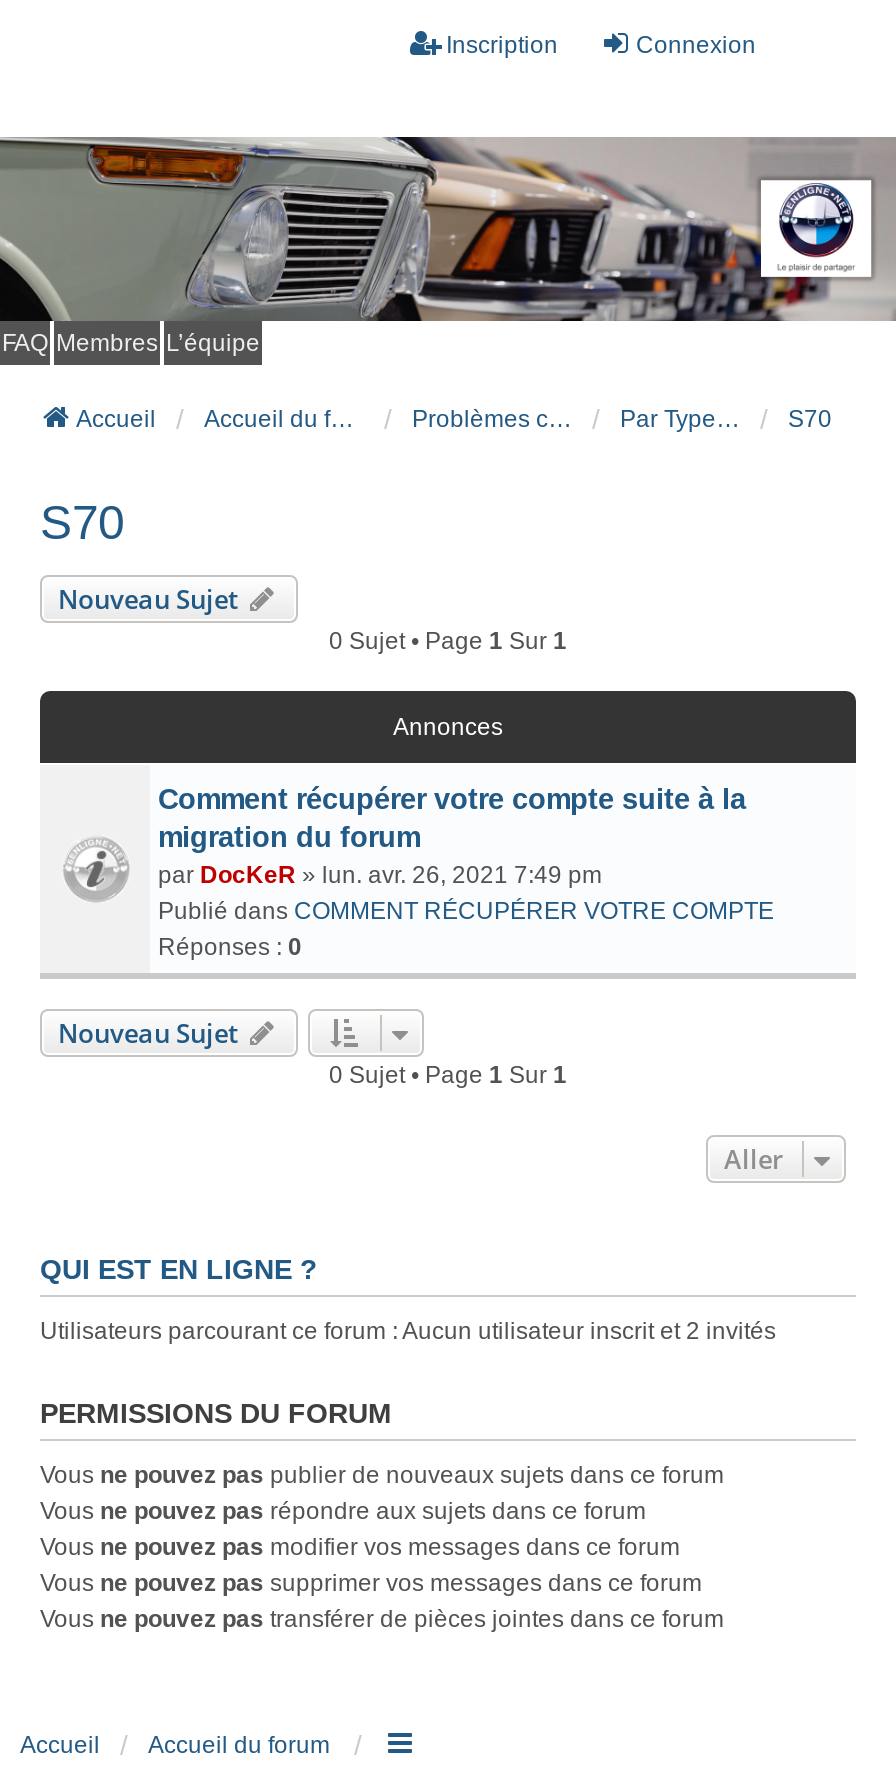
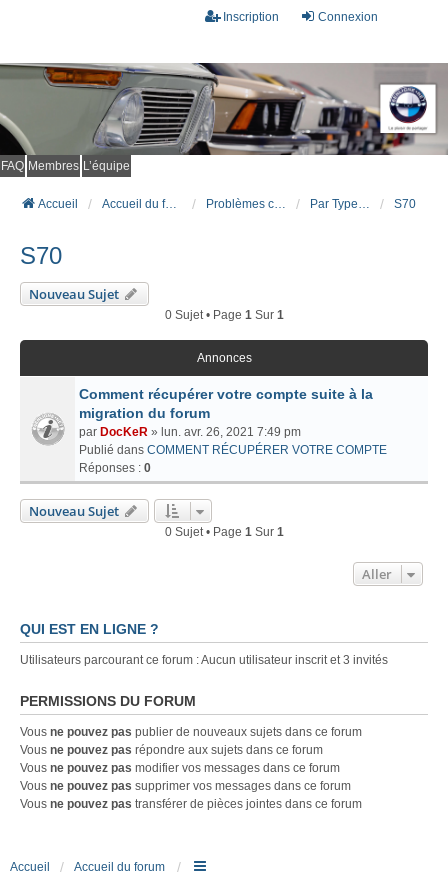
- Utilisateurs parcourant ce forum : Aucun utilisateur inscrit et 2 invités
+ Utilisateurs parcourant ce forum : Aucun utilisateur inscrit et 3 invités
